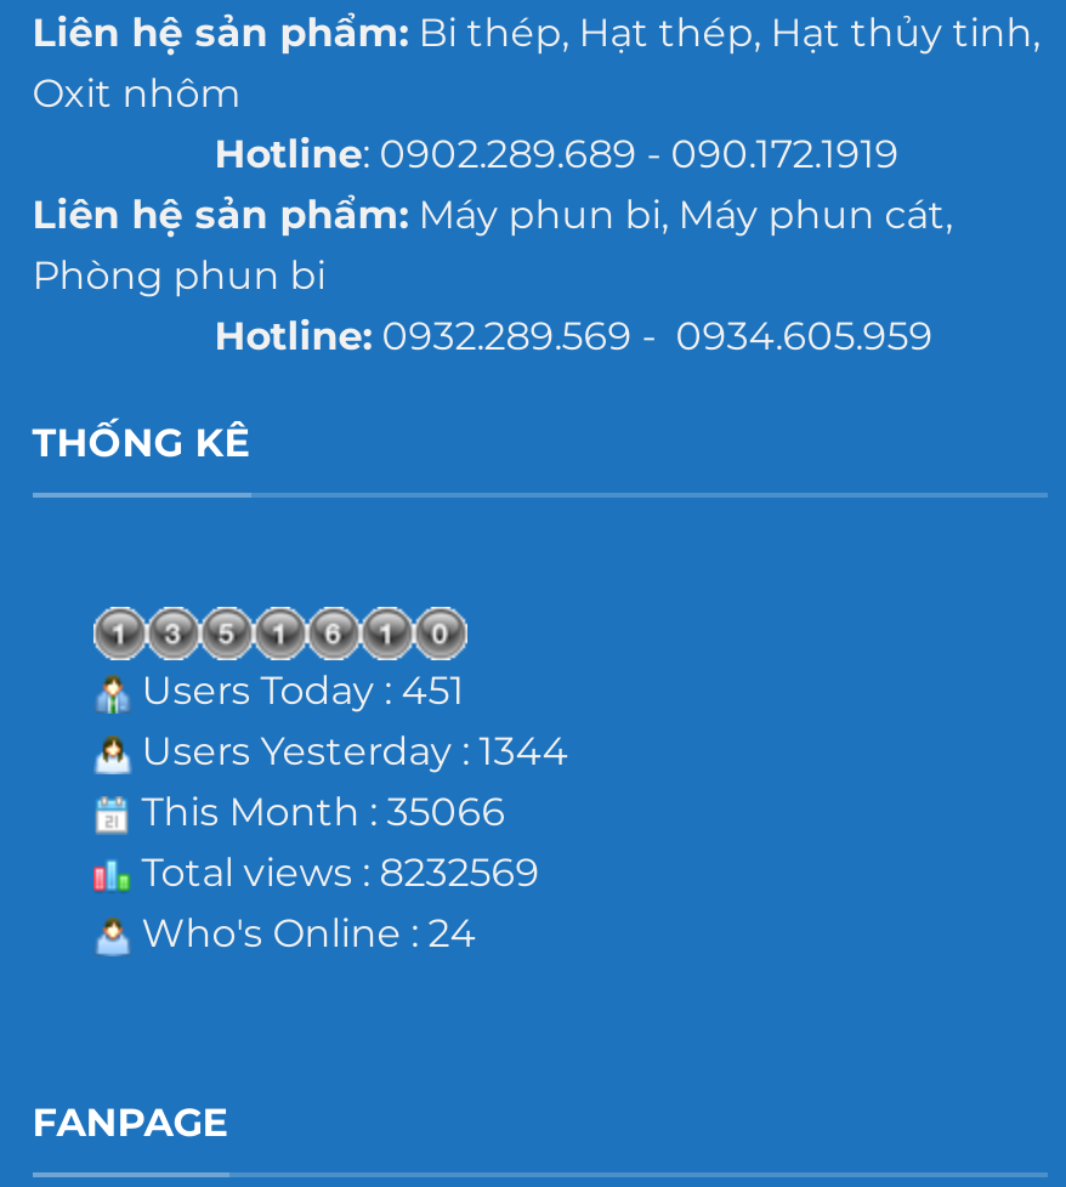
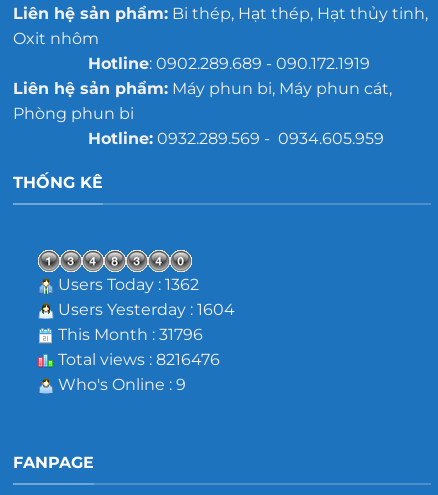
- Users Today : 451
+ Users Today : 1362

- Users Yesterday : 1344
+ Users Yesterday : 1604

- This Month : 35066
+ This Month : 31796

- Total views : 8232569
+ Total views : 8216476

- Who's Online : 24
+ Who's Online : 9
